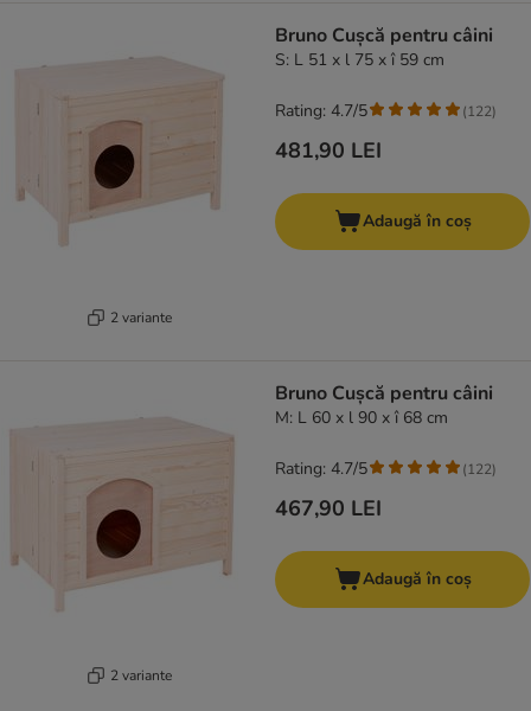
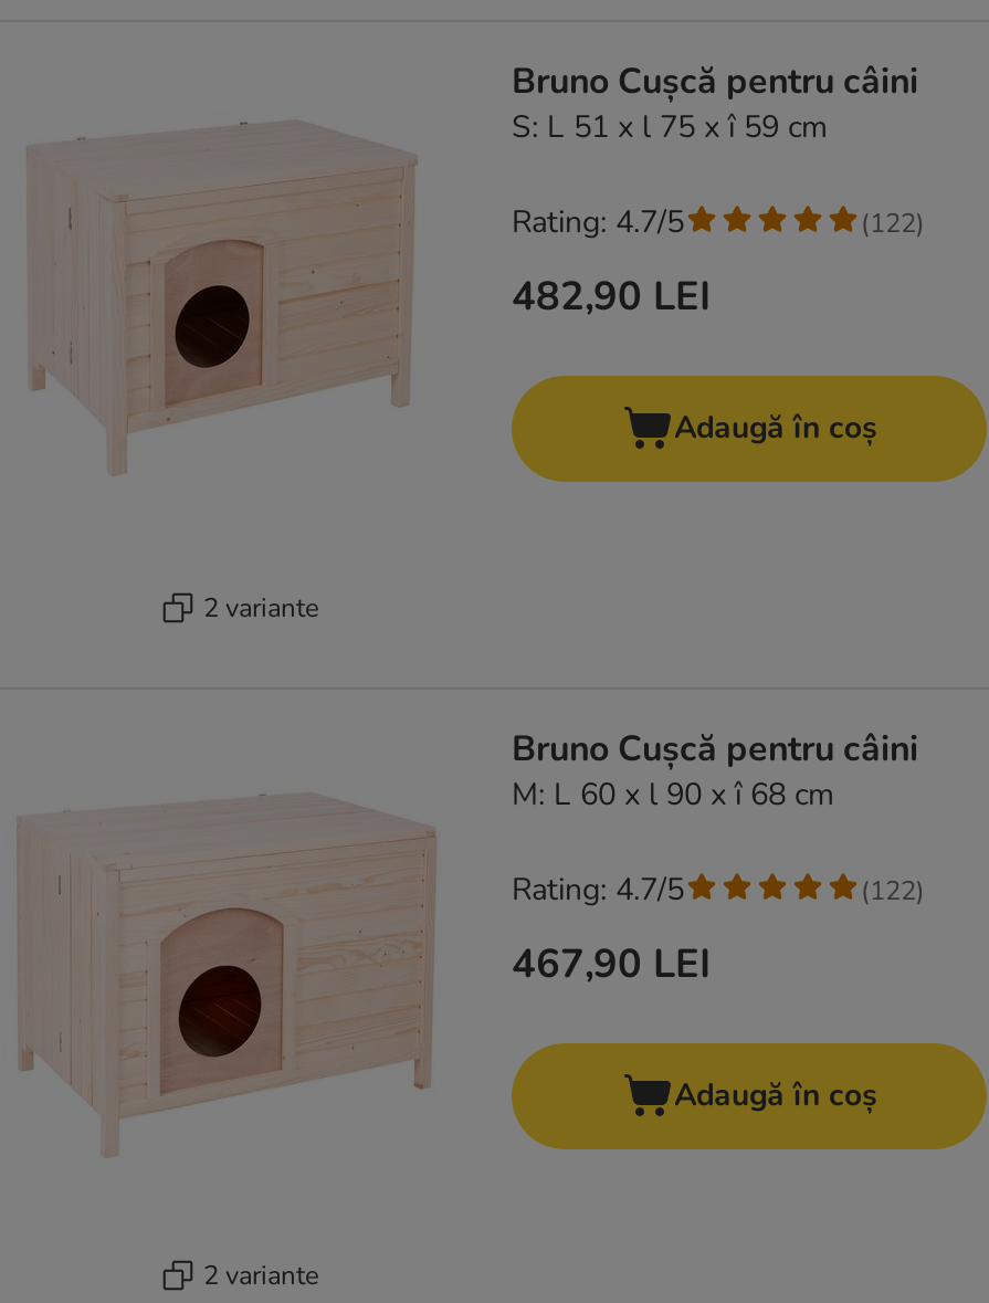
- 481,90 LEI
+ 482,90 LEI
